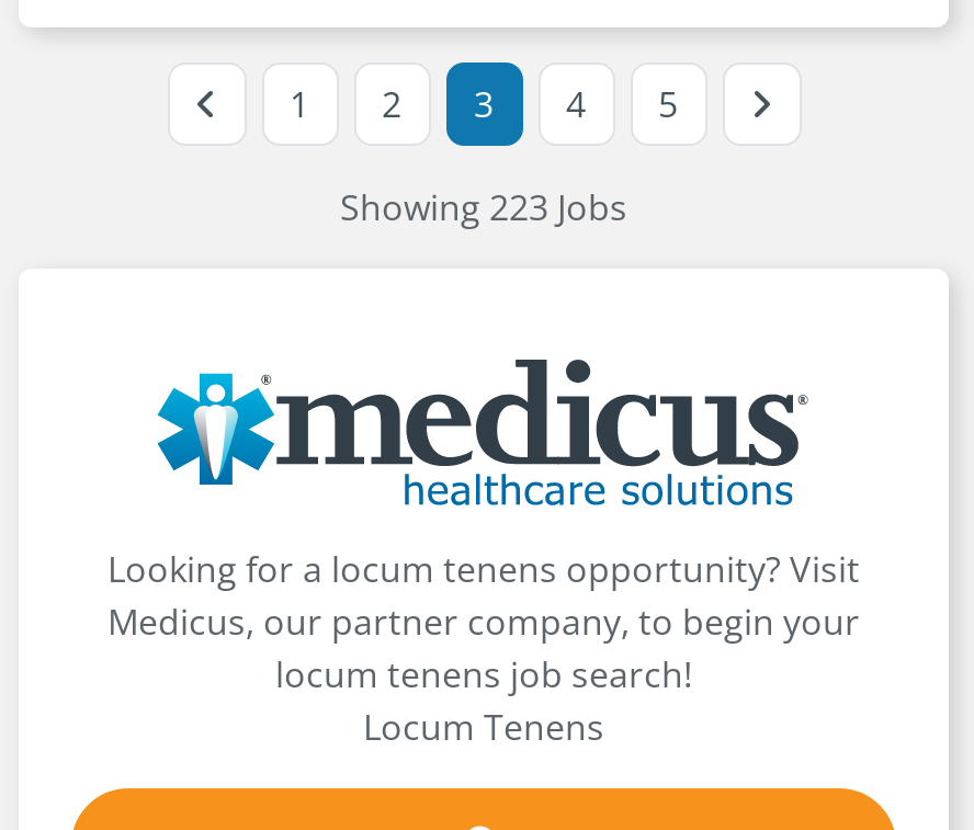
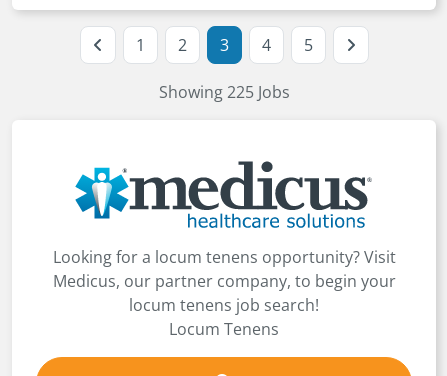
- Showing 223 Jobs
+ Showing 225 Jobs
